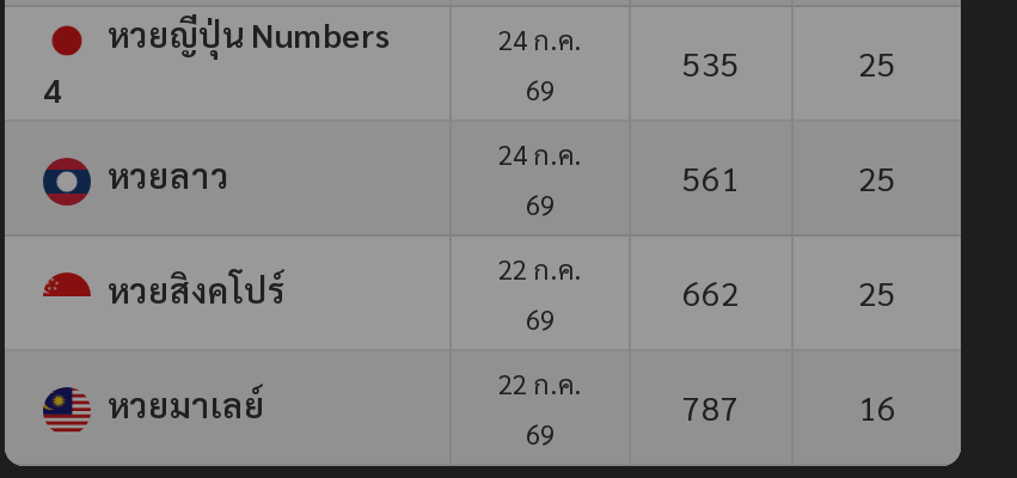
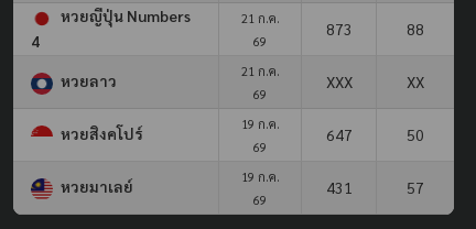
- 24 ก.ค.
+ 21 ก.ค.

- 535
+ 873

- 25
+ 88

- 24 ก.ค.
+ 21 ก.ค.

- 561
- 25
+ XXX
+ XX

- 22 ก.ค.
+ 19 ก.ค.

- 662
+ 647

- 25
+ 50

- 22 ก.ค.
+ 19 ก.ค.

- 787
+ 431

- 16
+ 57
